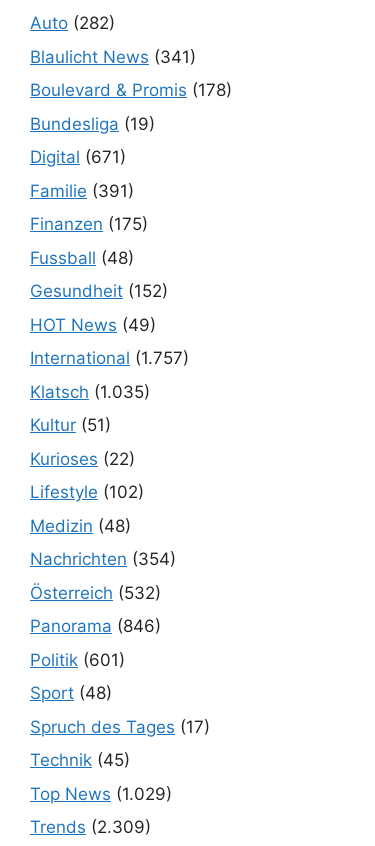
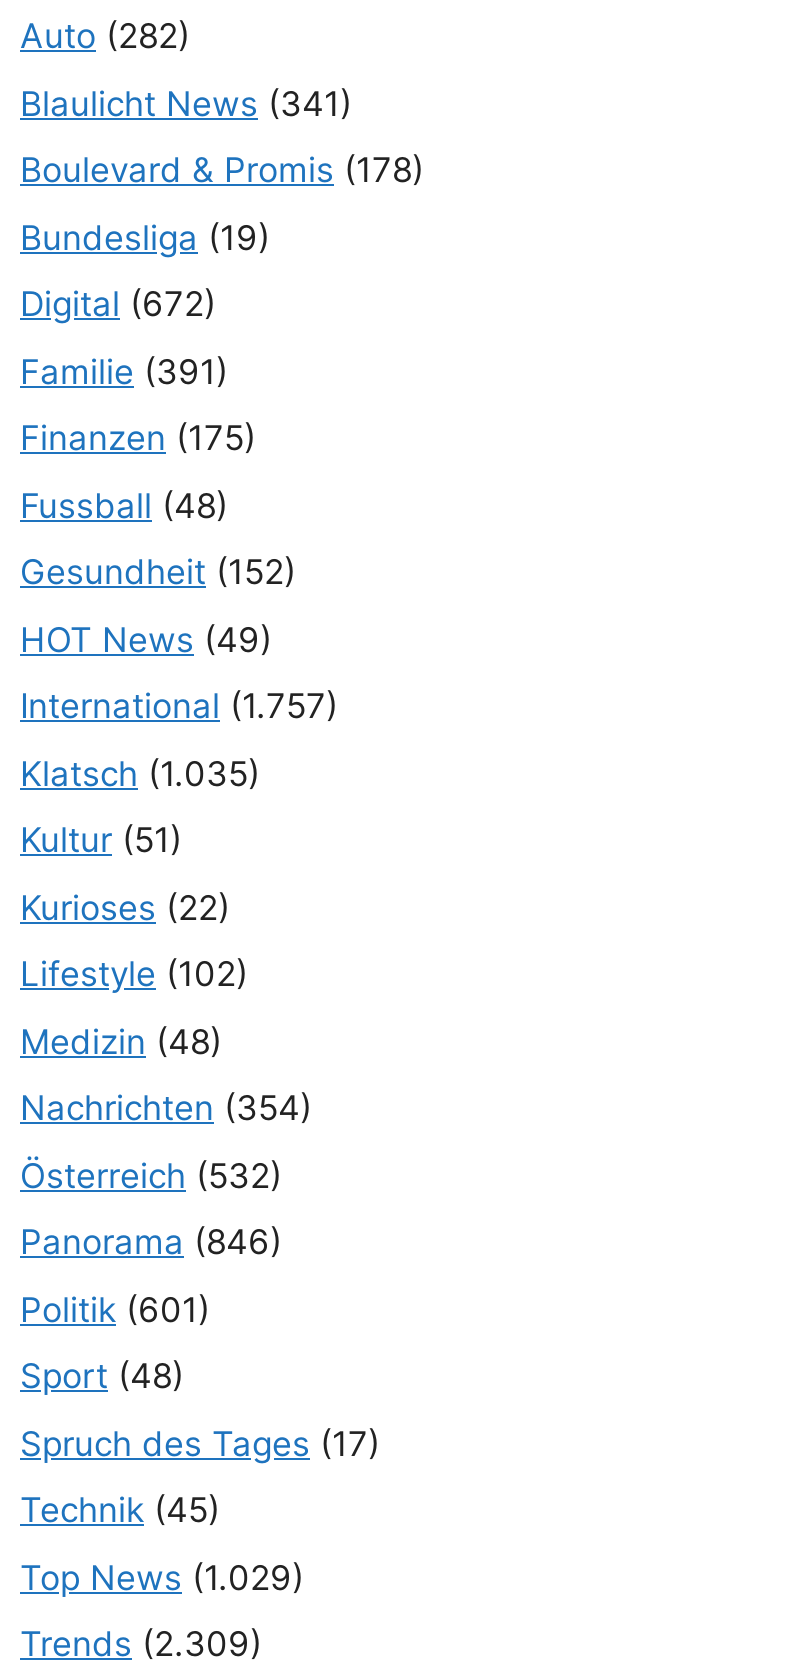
- Digital (671)
+ Digital (672)
